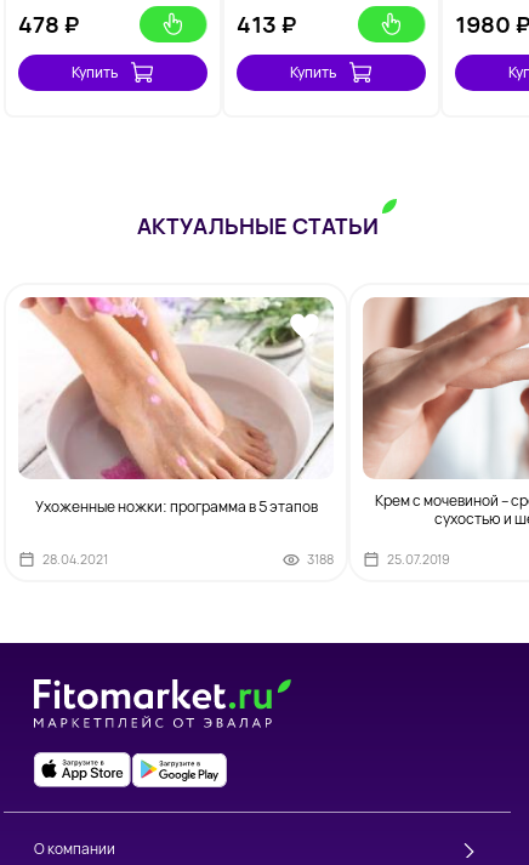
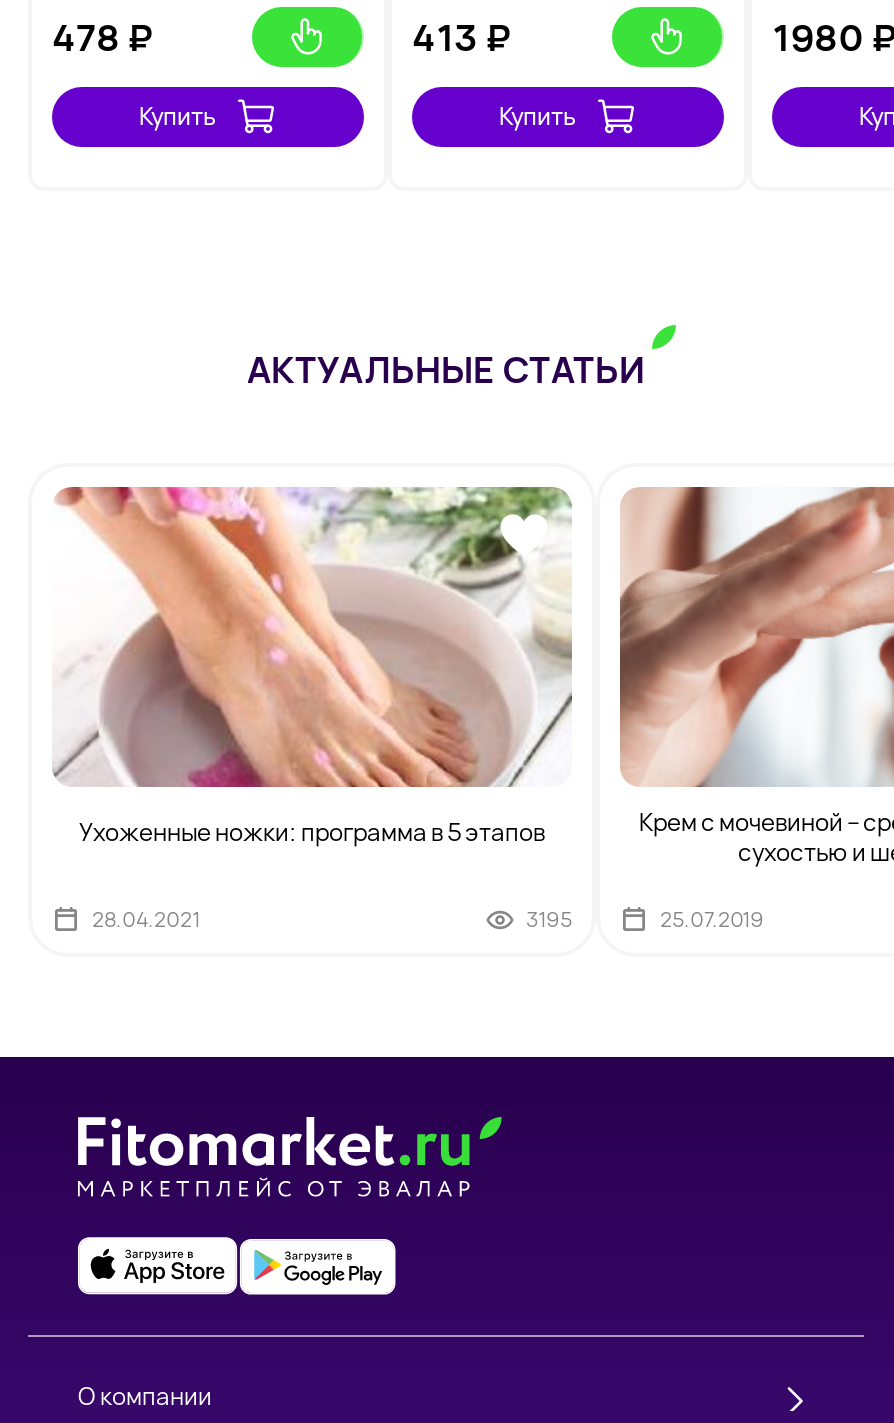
- 3188
+ 3195
